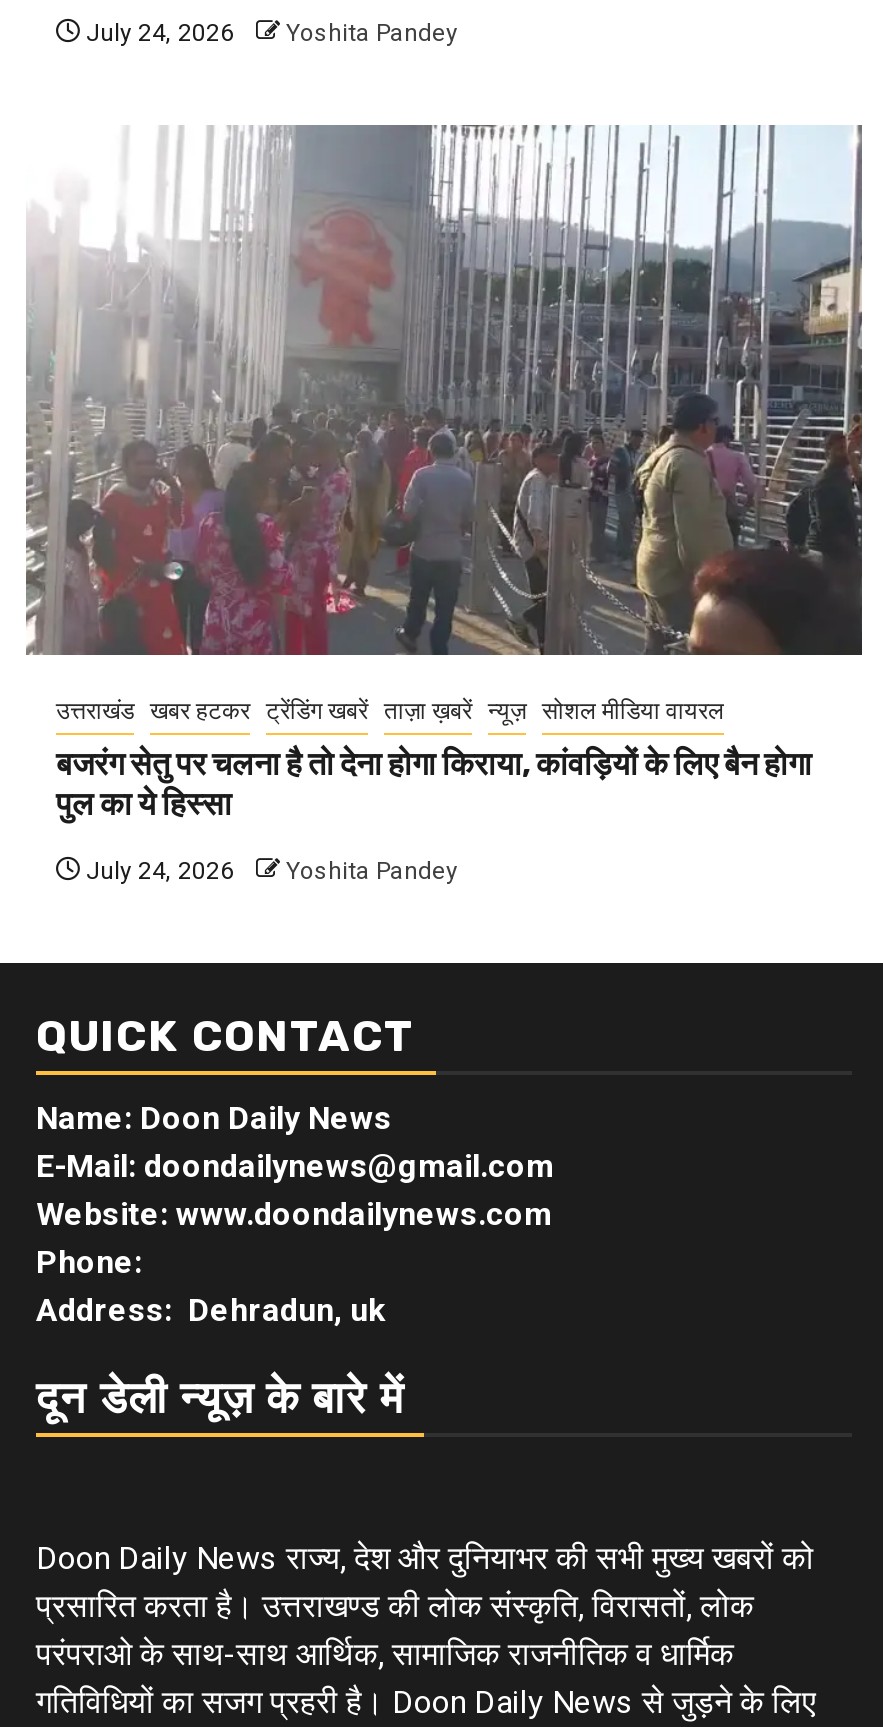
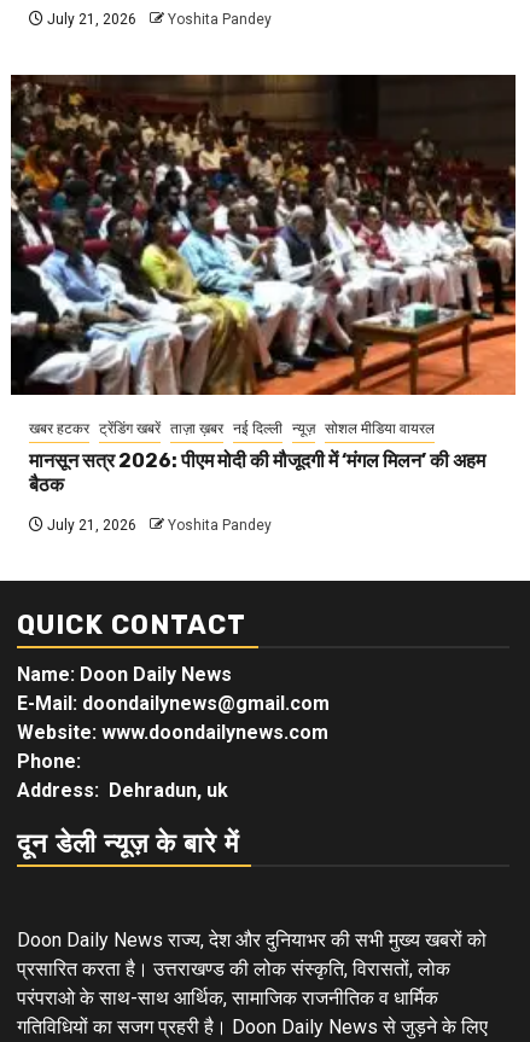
- July 24, 2026 Yoshita Pandey
+ July 21, 2026 Yoshita Pandey

- [image]
- उत्तराखंड खबर हटकर ट्रेंडिंग खबरें ताज़ा ख़बरें न्यूज़ सोशल मीडिया वायरल
+ [image]
+ खबर हटकर ट्रेंडिंग खबरें ताज़ा ख़बर नई दिल्ली न्यूज़ सोशल मीडिया वायरल

- बजरंग सेतु पर चलना है तो देना होगा किराया, कांवड़ियों के लिए बैन होगा
- पुल का ये हिस्सा
+ मानसून सत्र 2026: पीएम मोदी की मौजूदगी में ‘मंगल मिलन’ की अहम
+ बैठक

- July 24, 2026 Yoshita Pandey
+ July 21, 2026 Yoshita Pandey
